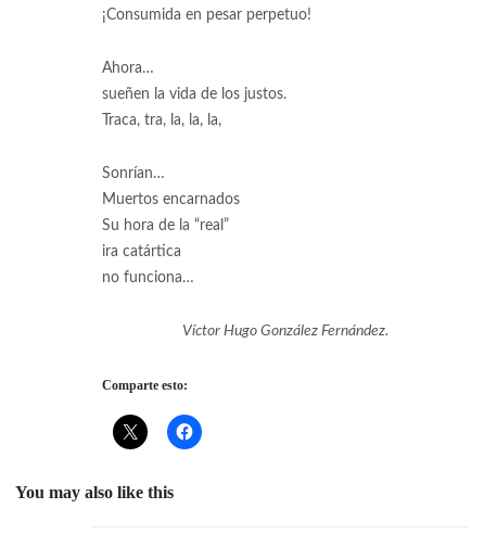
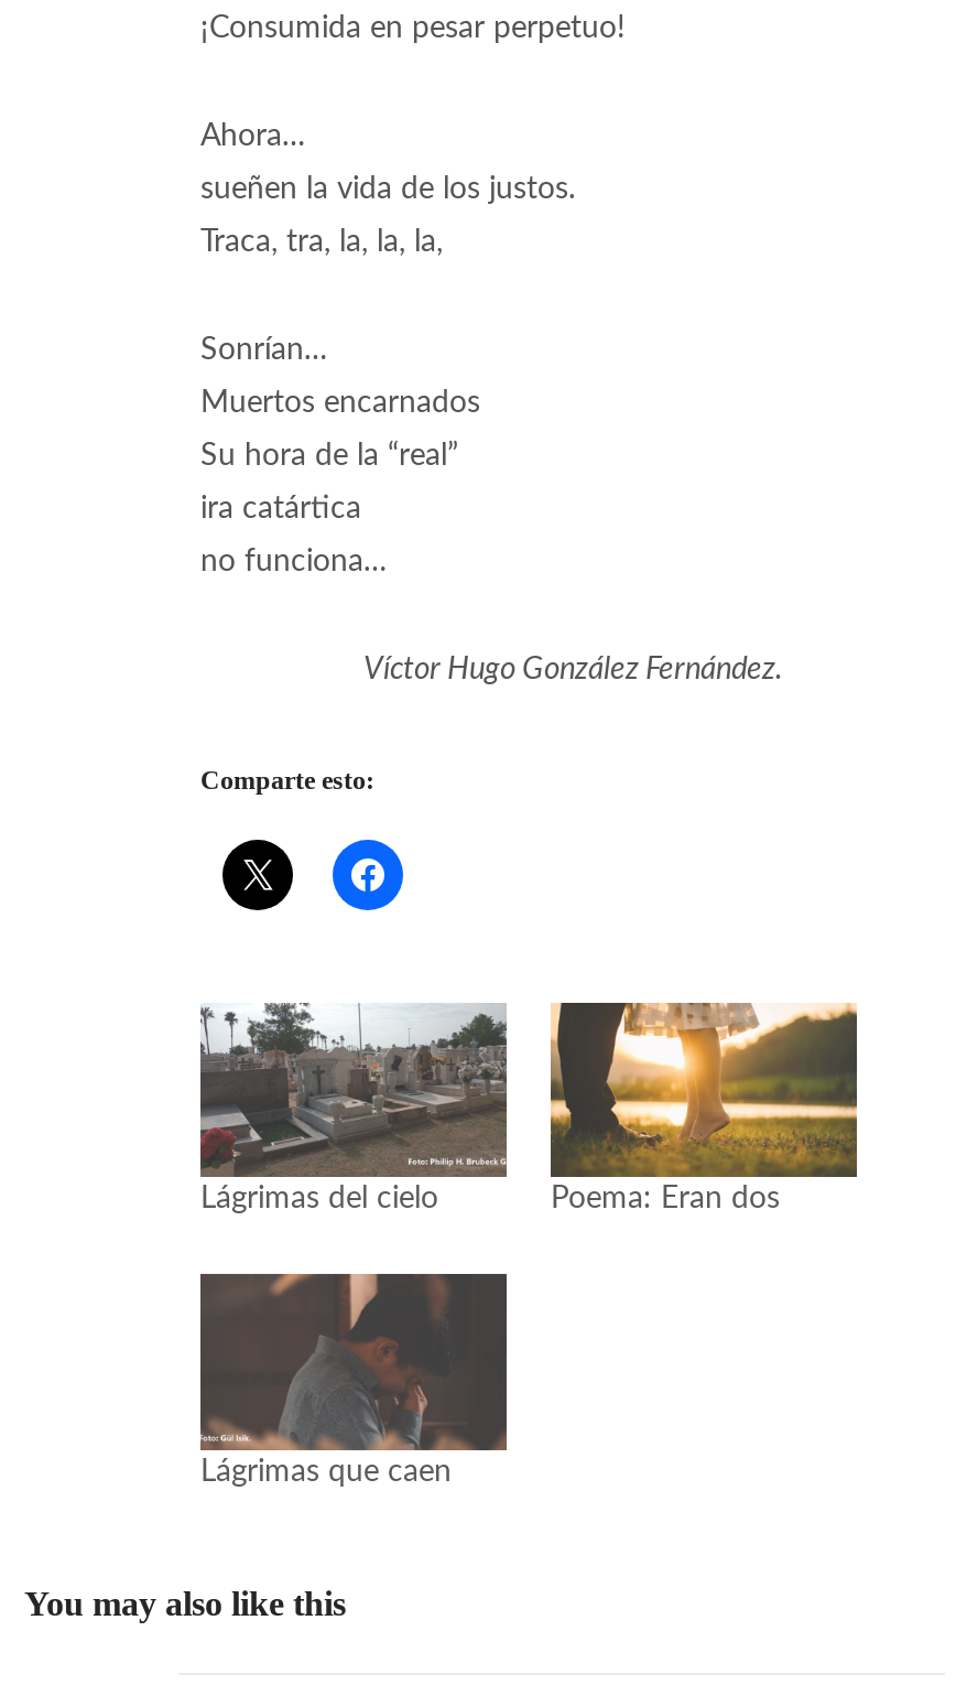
+ [image]
+ Lágrimas del cielo
+ Poema: Eran dos

+ [image]
+ Lágrimas que caen

+ [image]
